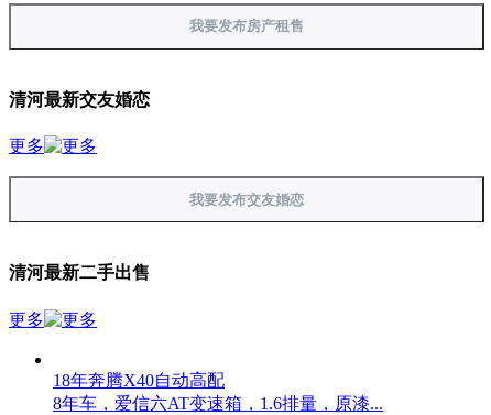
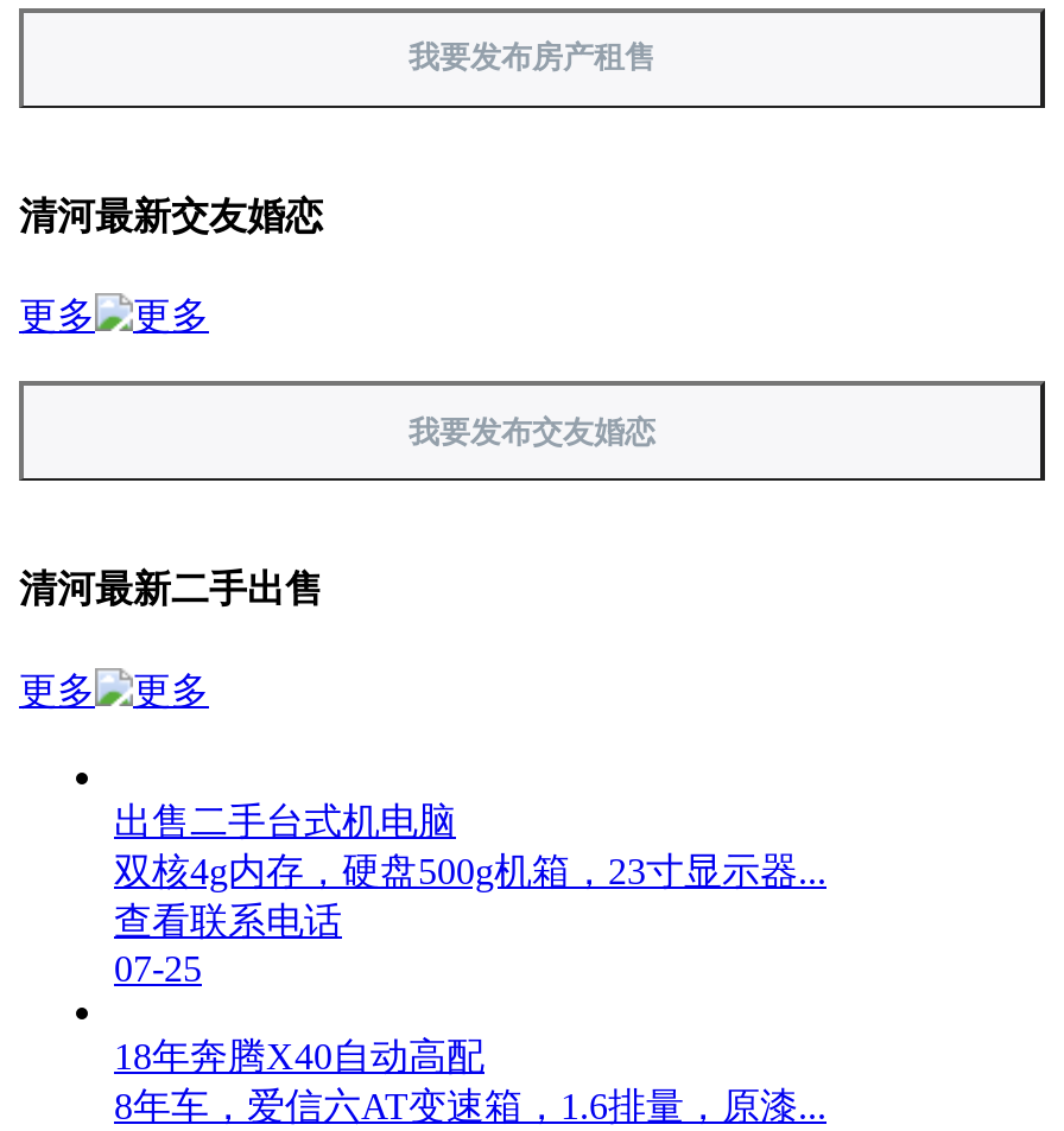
+ 出售二手台式机电脑
+ 双核4g内存，硬盘500g机箱，23寸显示器...
+ 查看联系电话
+ 07-25
